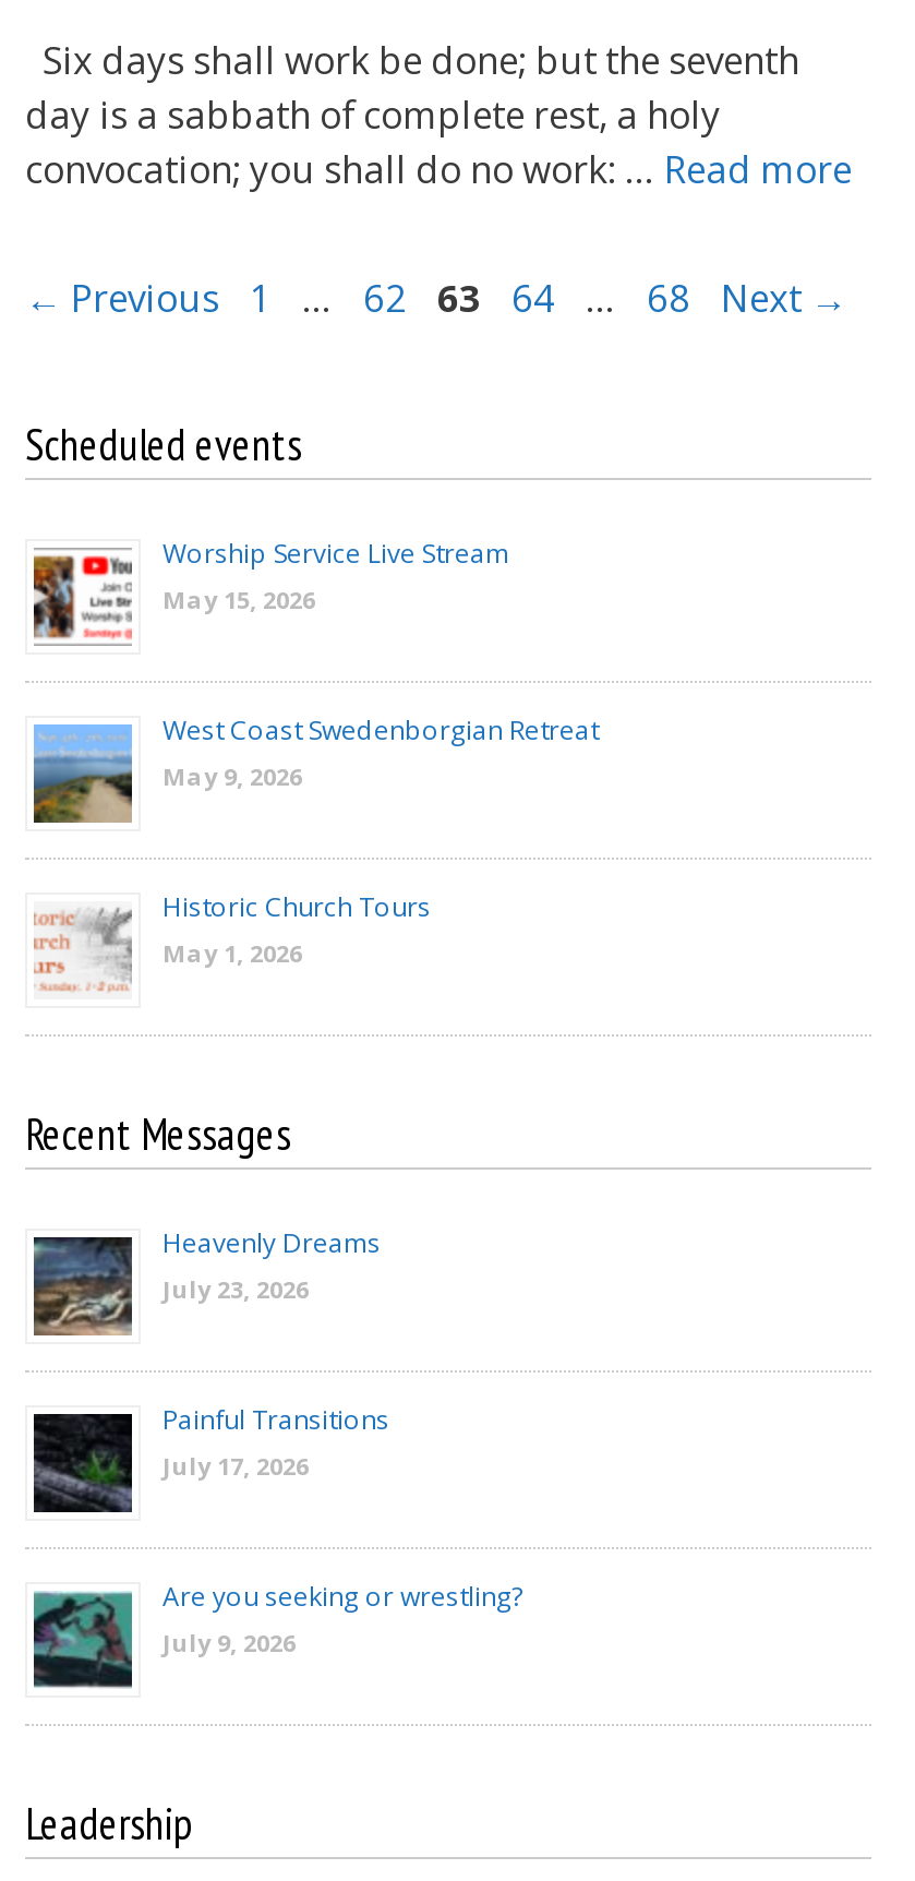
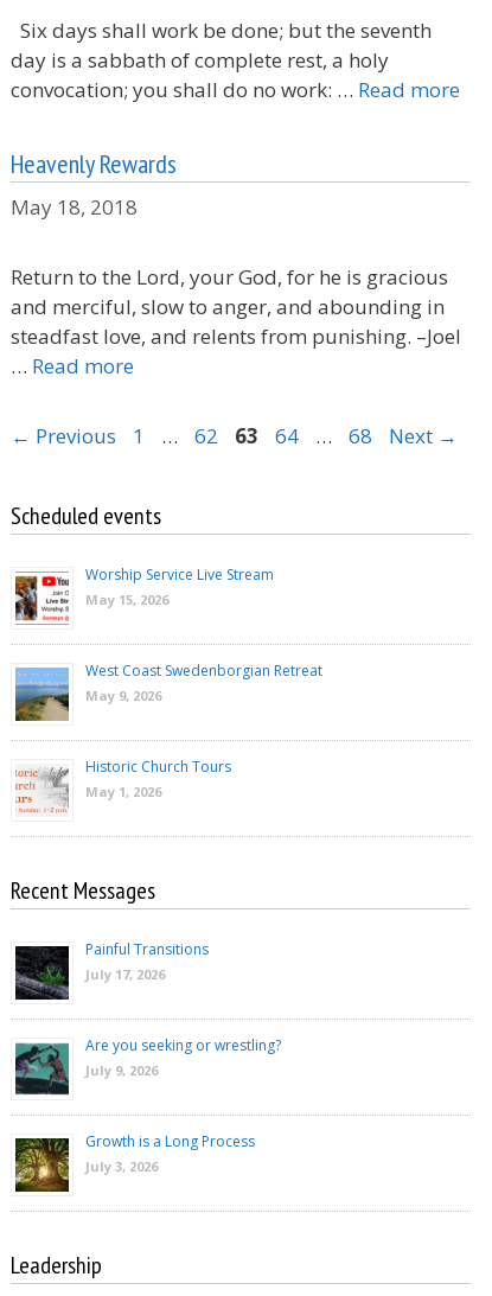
+ Heavenly Rewards
+ May 18, 2018
+ Return to the Lord, your God, for he is gracious
+ and merciful, slow to anger, and abounding in
+ steadfast love, and relents from punishing. –Joel
+ … Read more

- [image]
- Heavenly Dreams
- July 23, 2026

+ [image]
+ Growth is a Long Process
+ July 3, 2026
